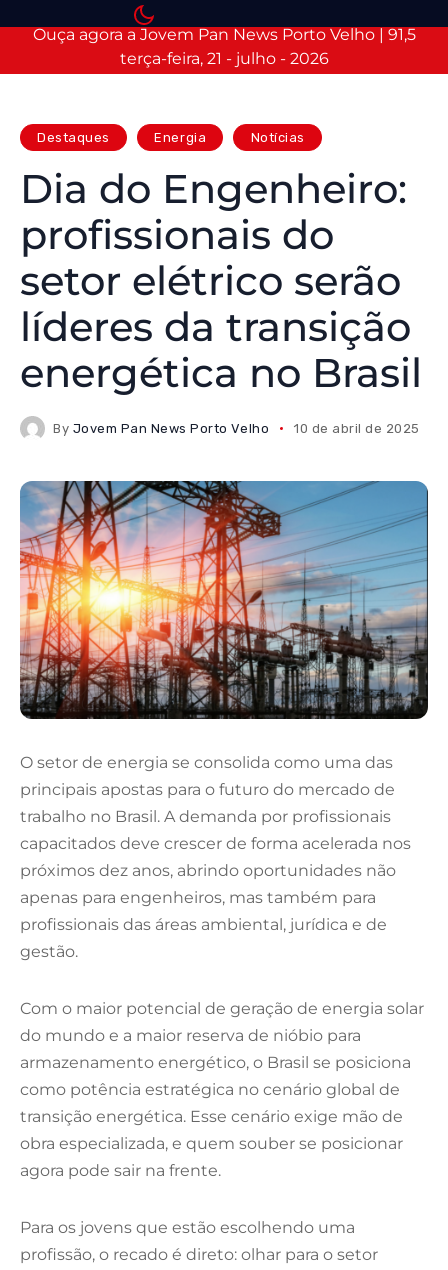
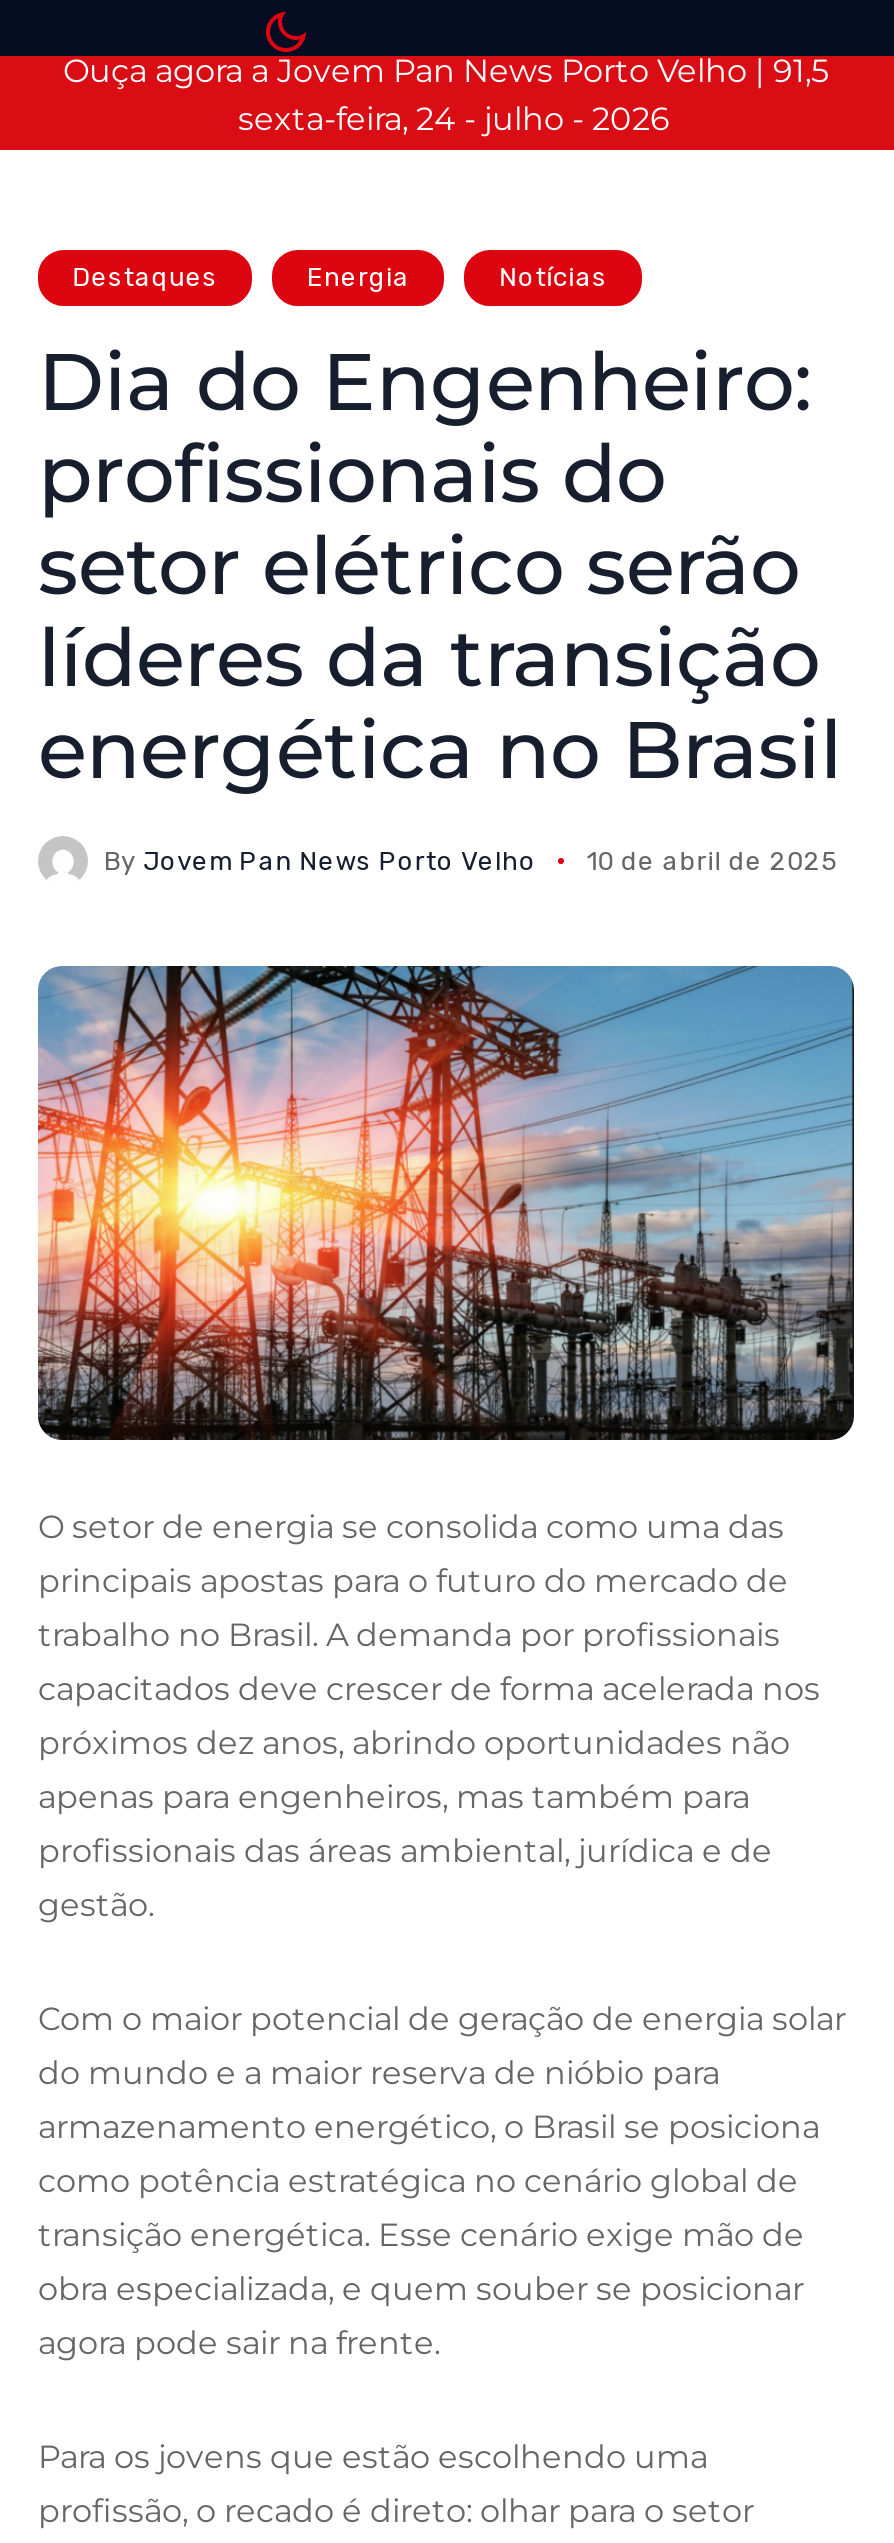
- terça-feira, 21 - julho - 2026
+ sexta-feira, 24 - julho - 2026
